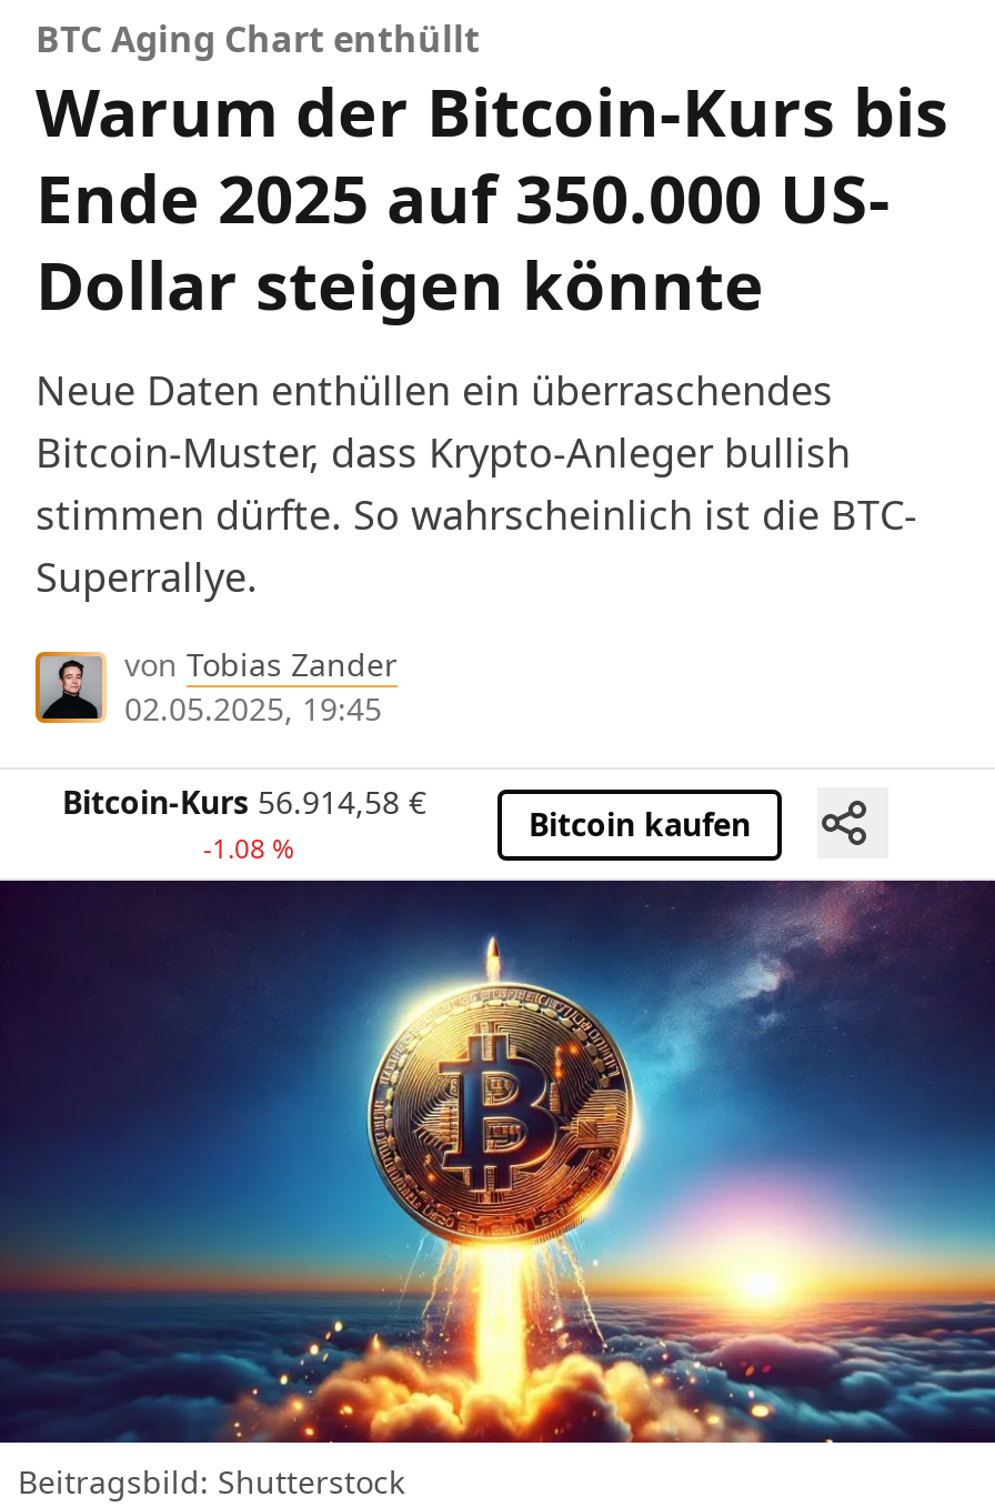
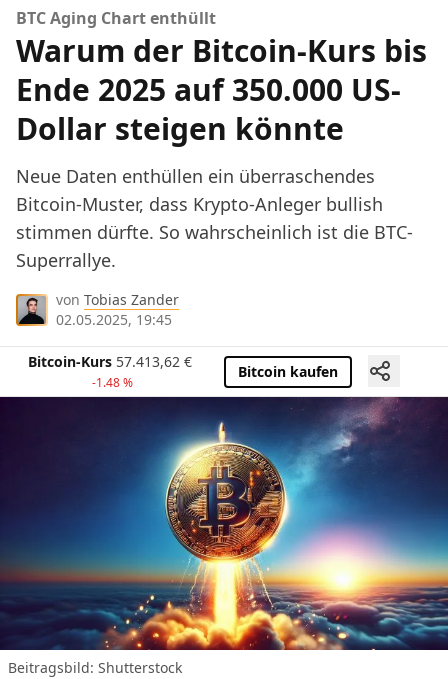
- Bitcoin-Kurs 56.914,58 €
+ Bitcoin-Kurs 57.413,62 €

- -1.08 %
+ -1.48 %
